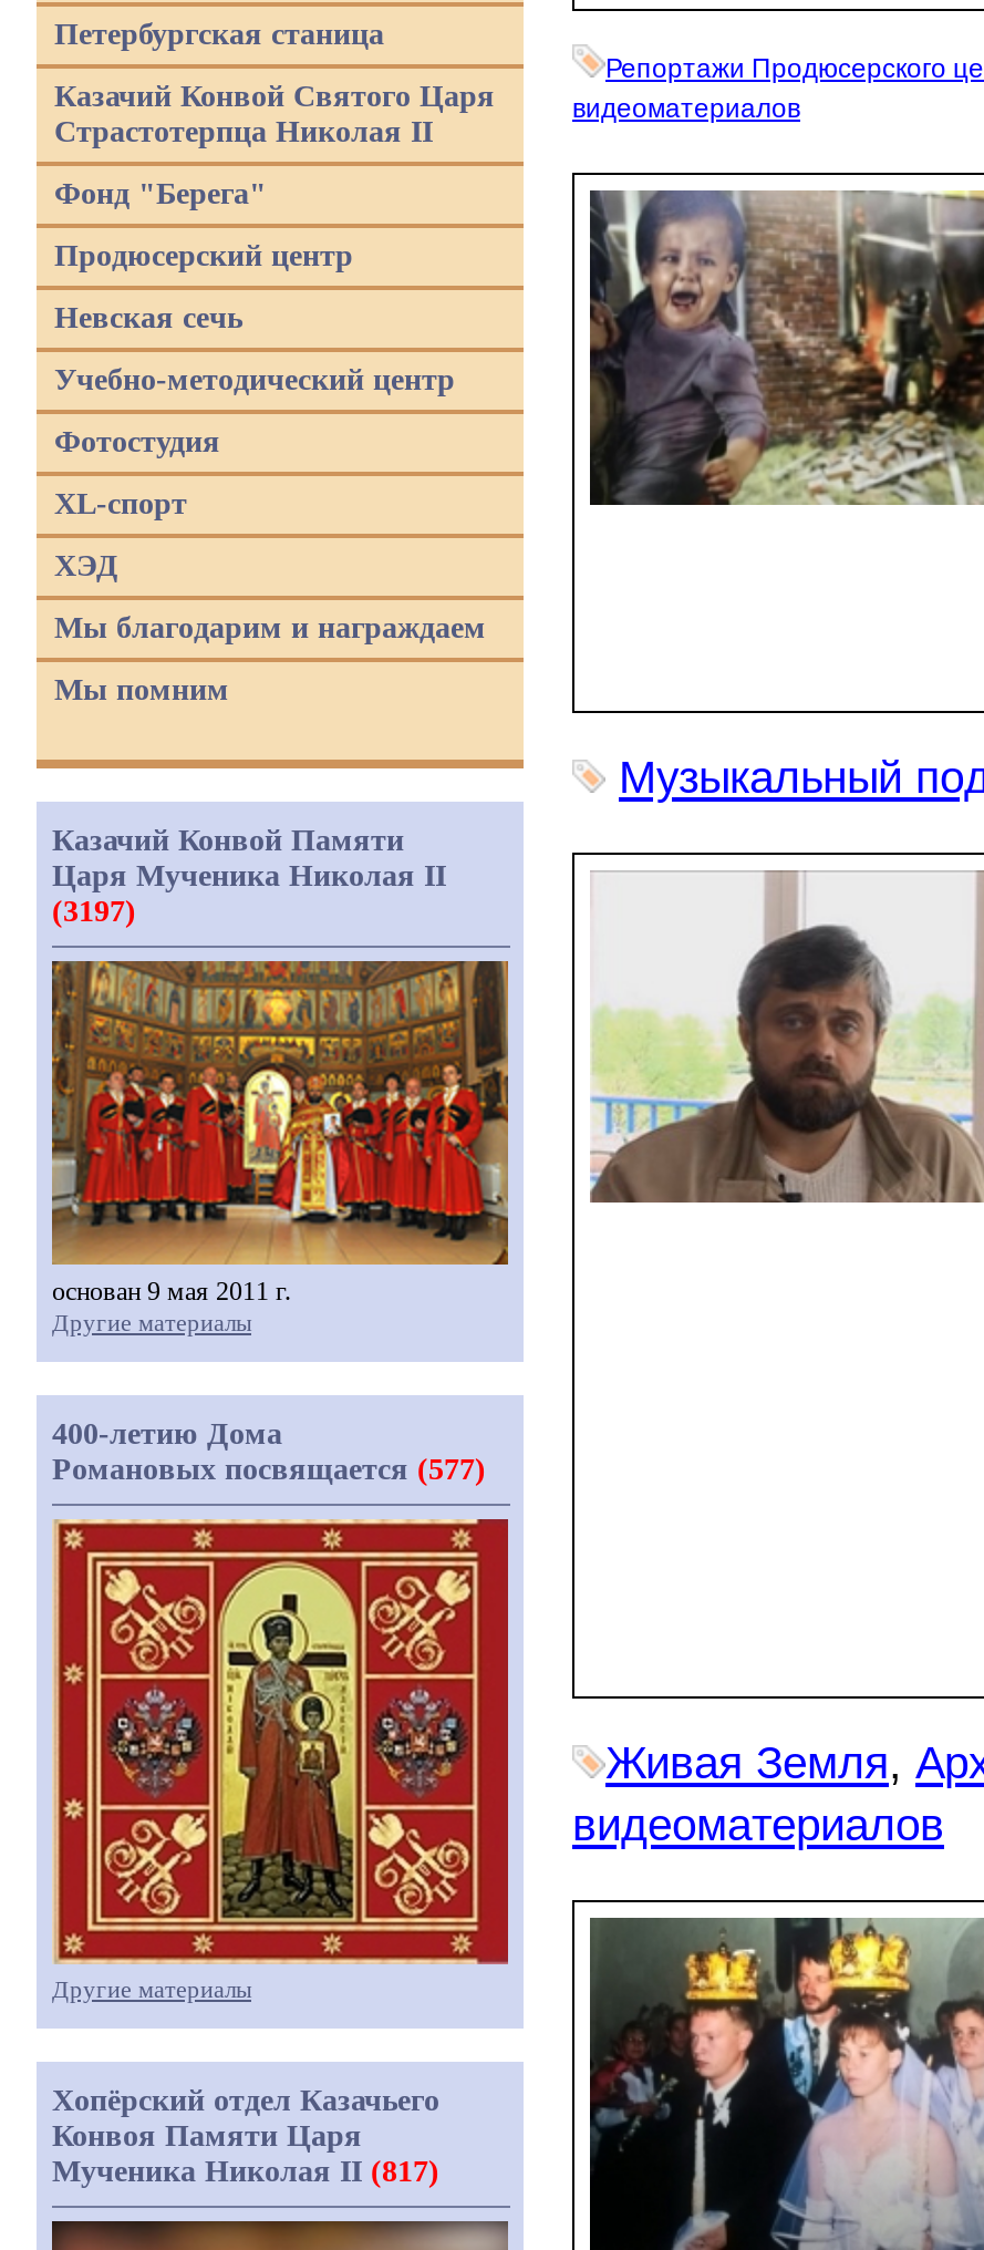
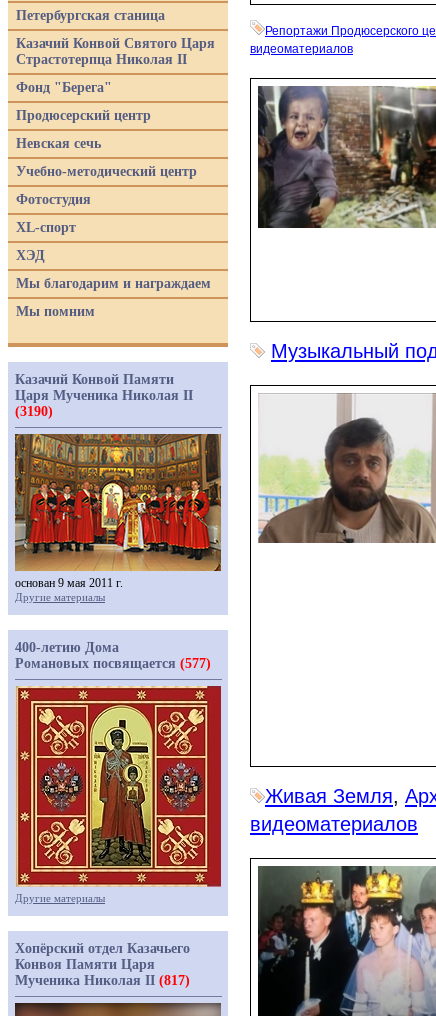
- (3197)
+ (3190)
